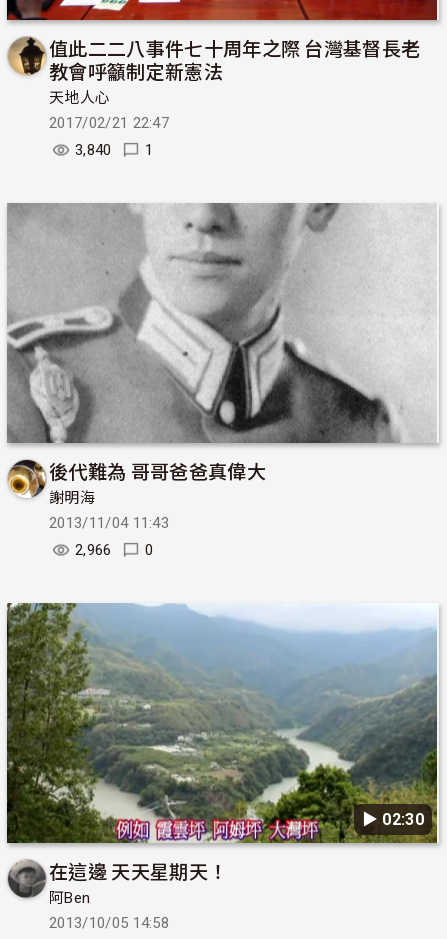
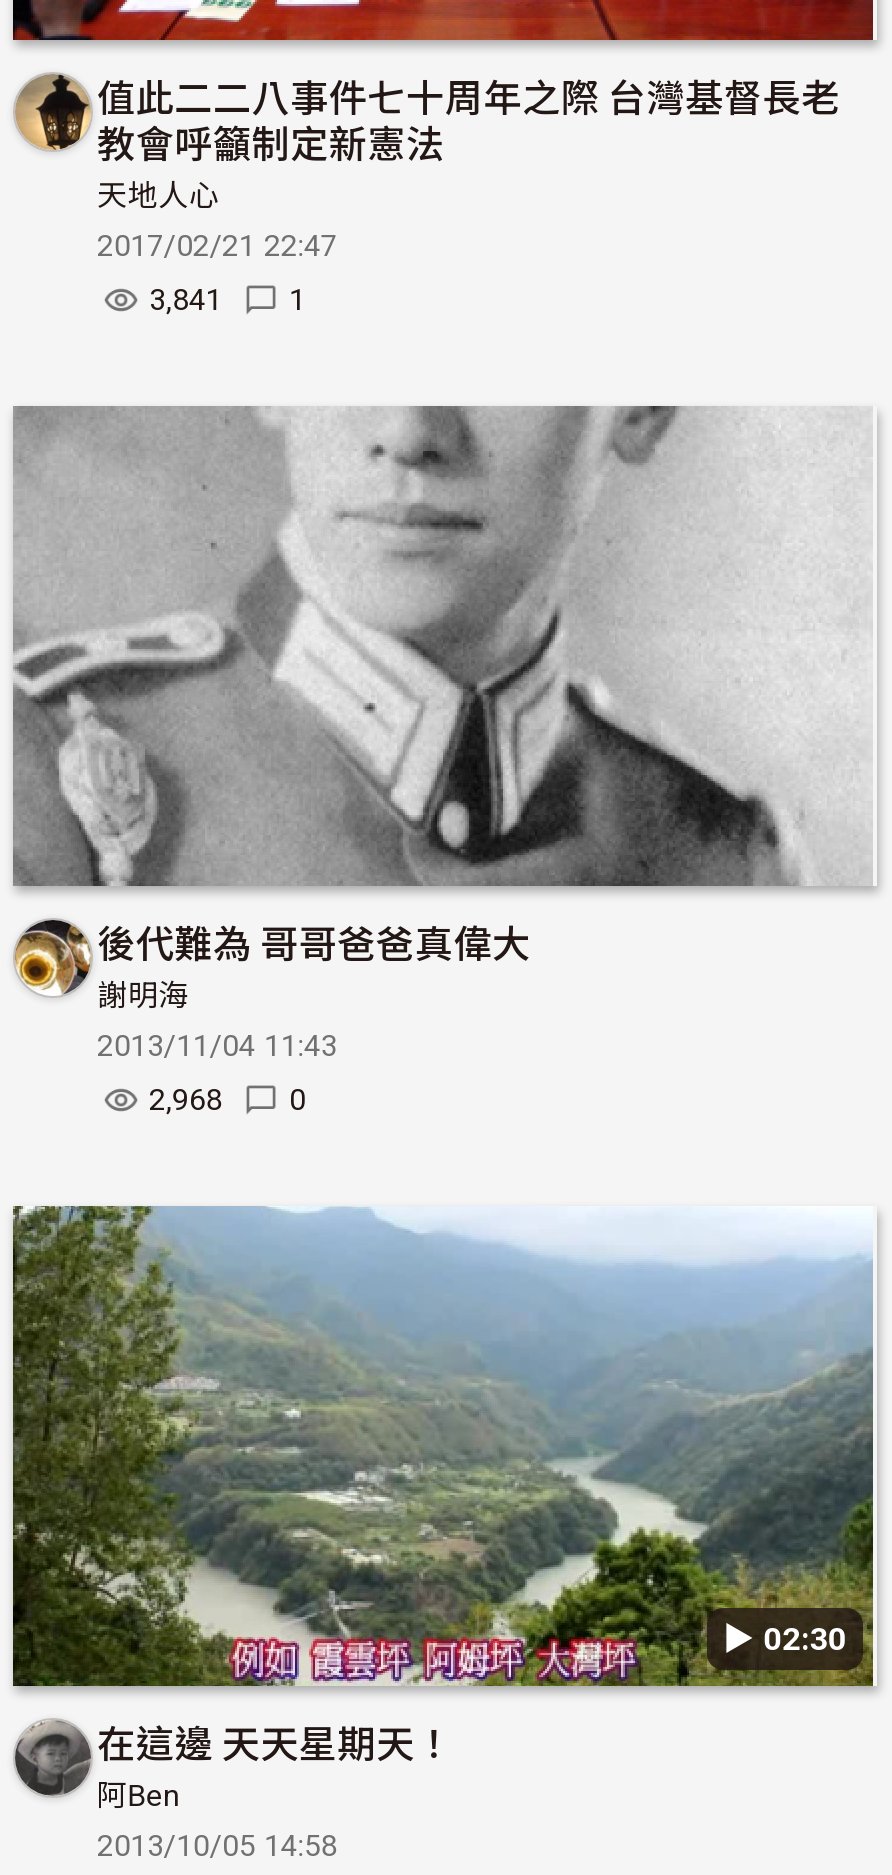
- 3,840 1
+ 3,841 1

- 2,966 0
+ 2,968 0
